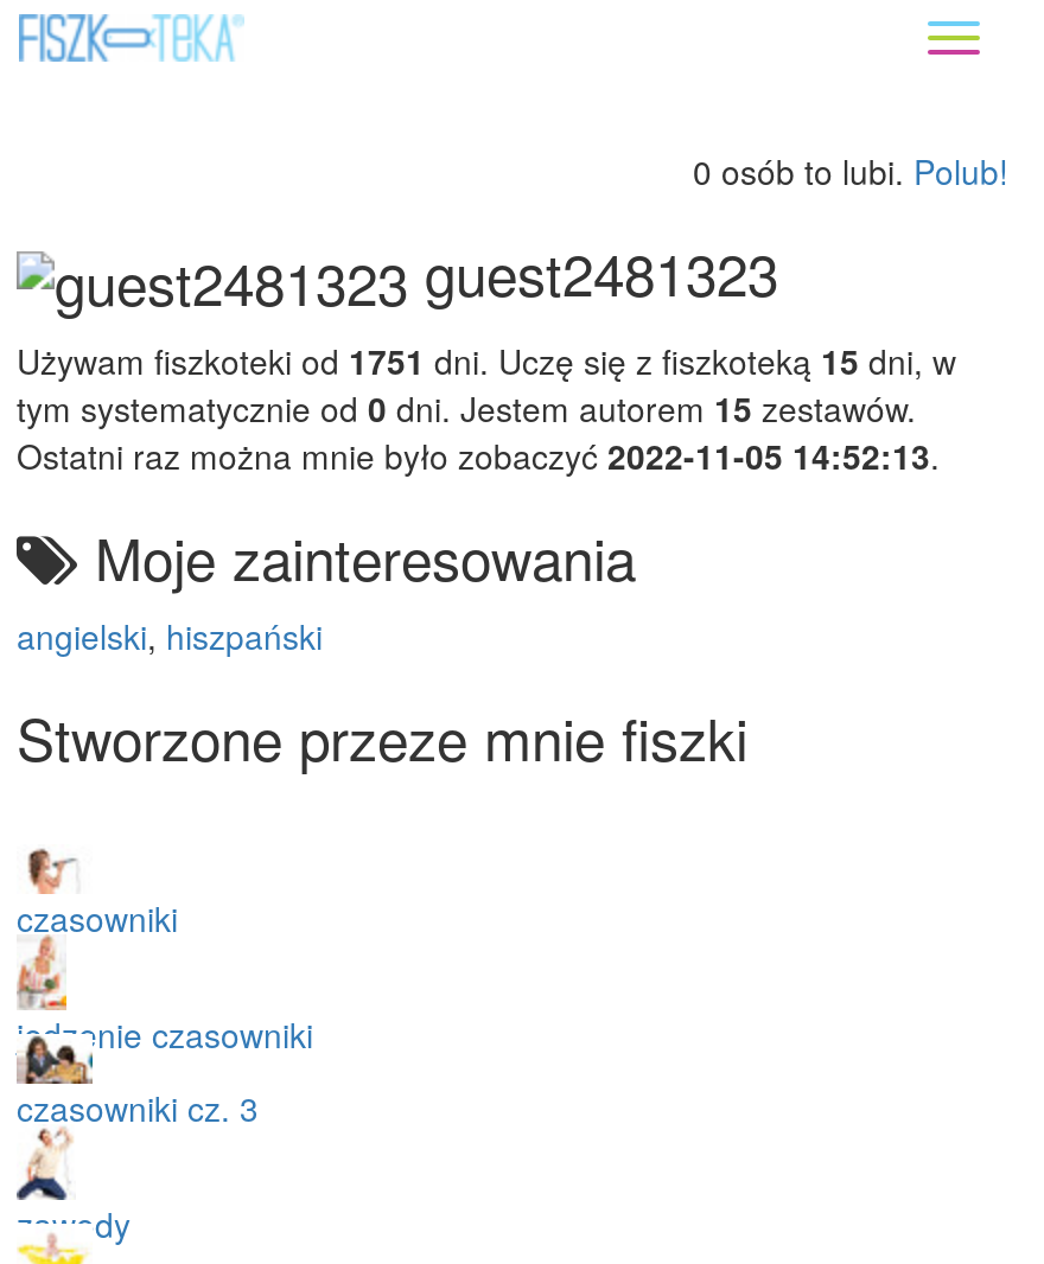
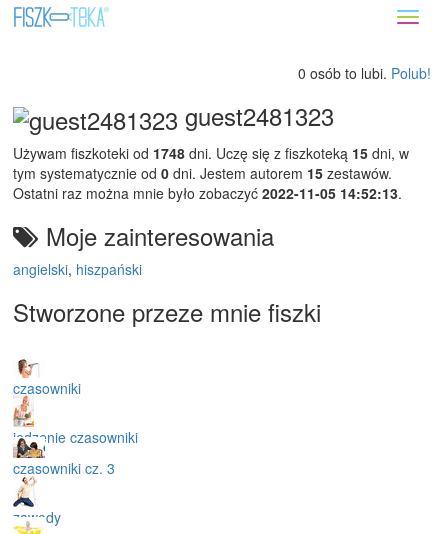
- Używam fiszkoteki od 1751 dni. Uczę się z fiszkoteką 15 dni, w
+ Używam fiszkoteki od 1748 dni. Uczę się z fiszkoteką 15 dni, w
